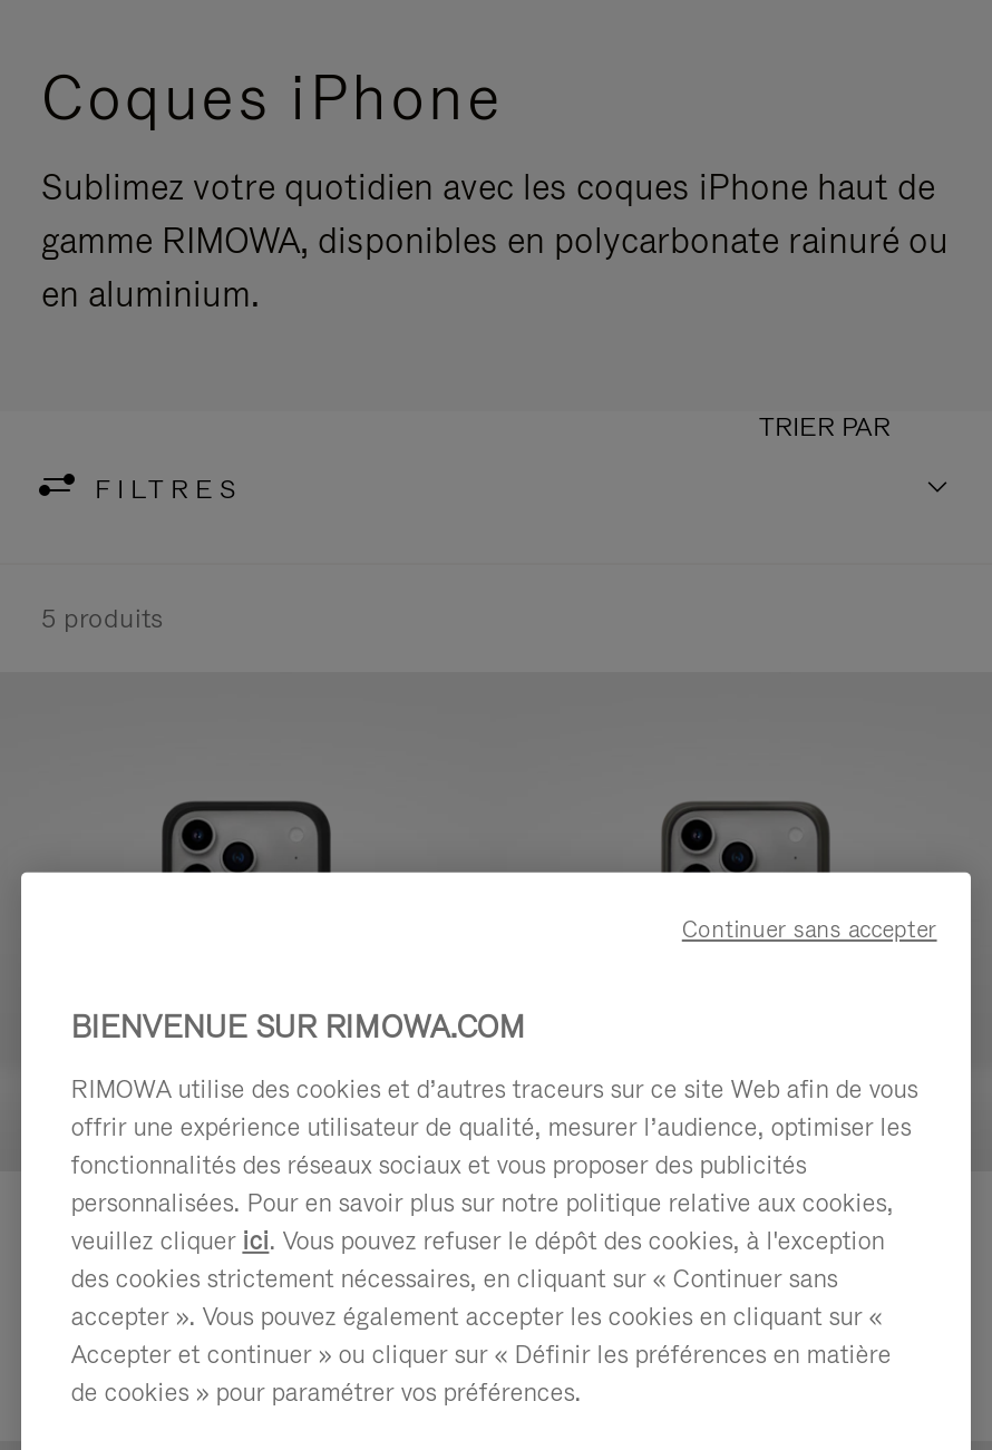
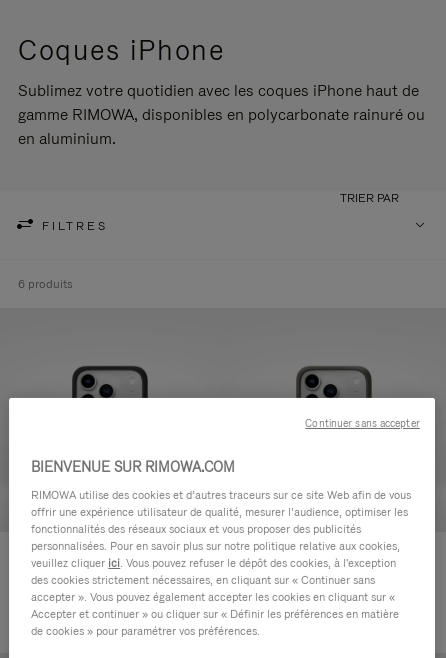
- 5 produits
+ 6 produits
